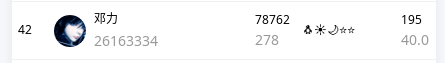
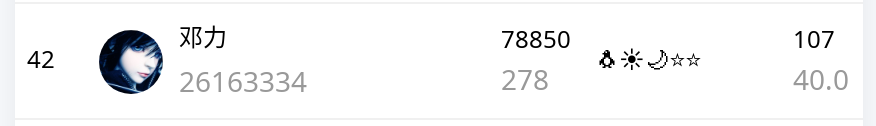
- 78762
+ 78850

- 195
+ 107
